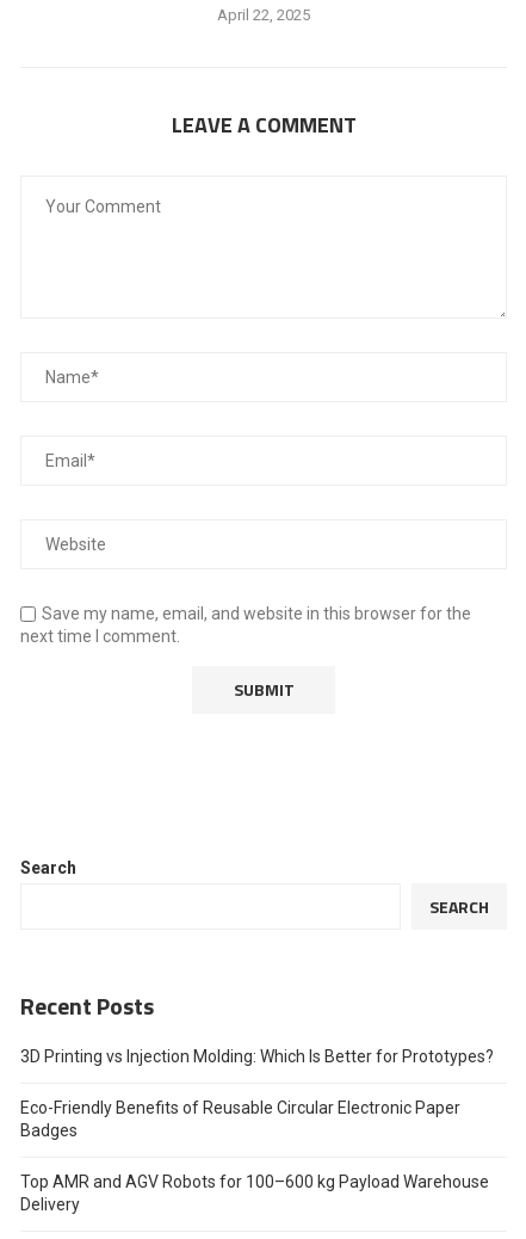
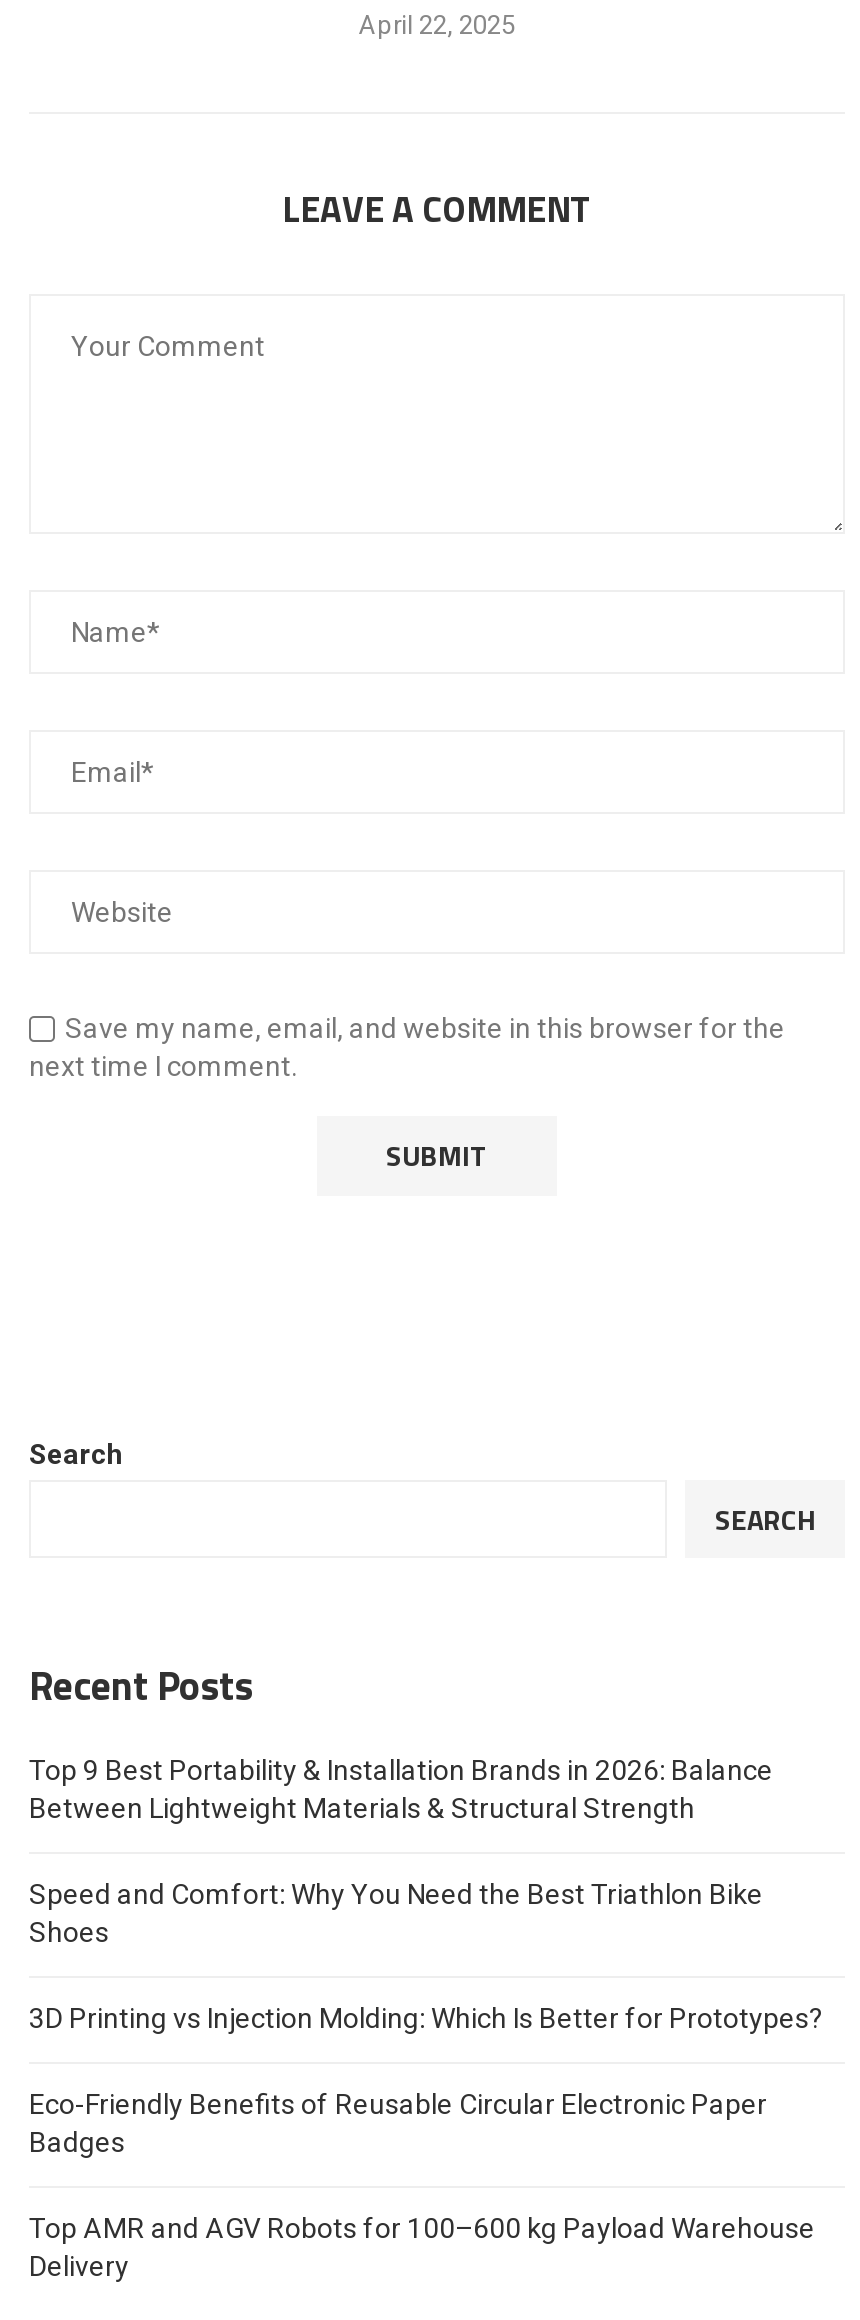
+ Top 9 Best Portability & Installation Brands in 2026: Balance
+ Between Lightweight Materials & Structural Strength
+ Speed and Comfort: Why You Need the Best Triathlon Bike
+ Shoes
